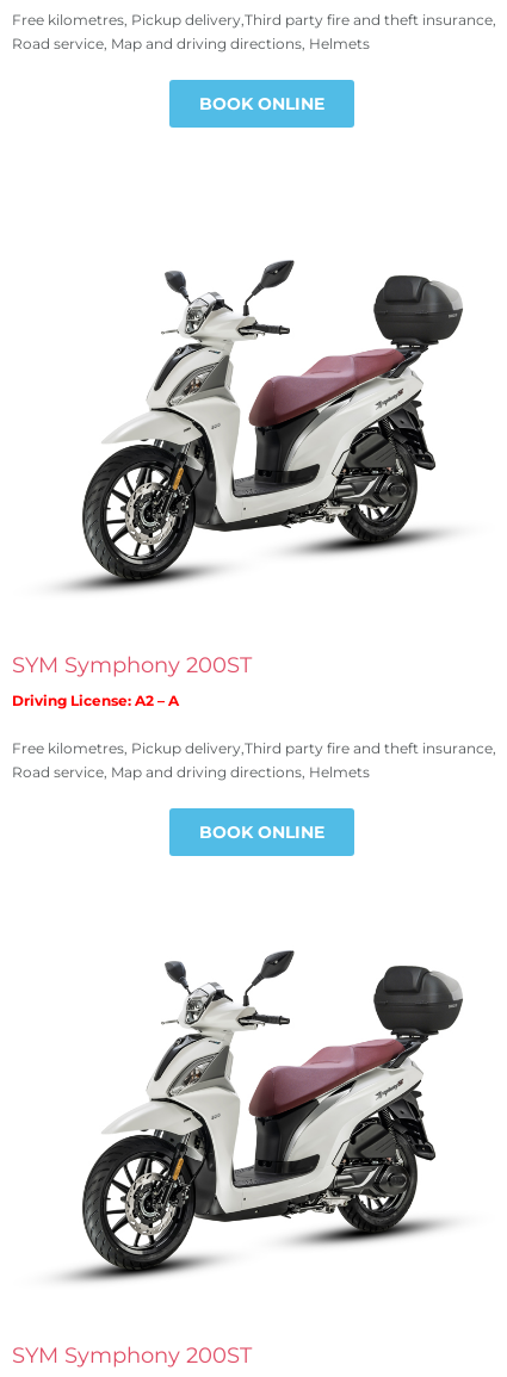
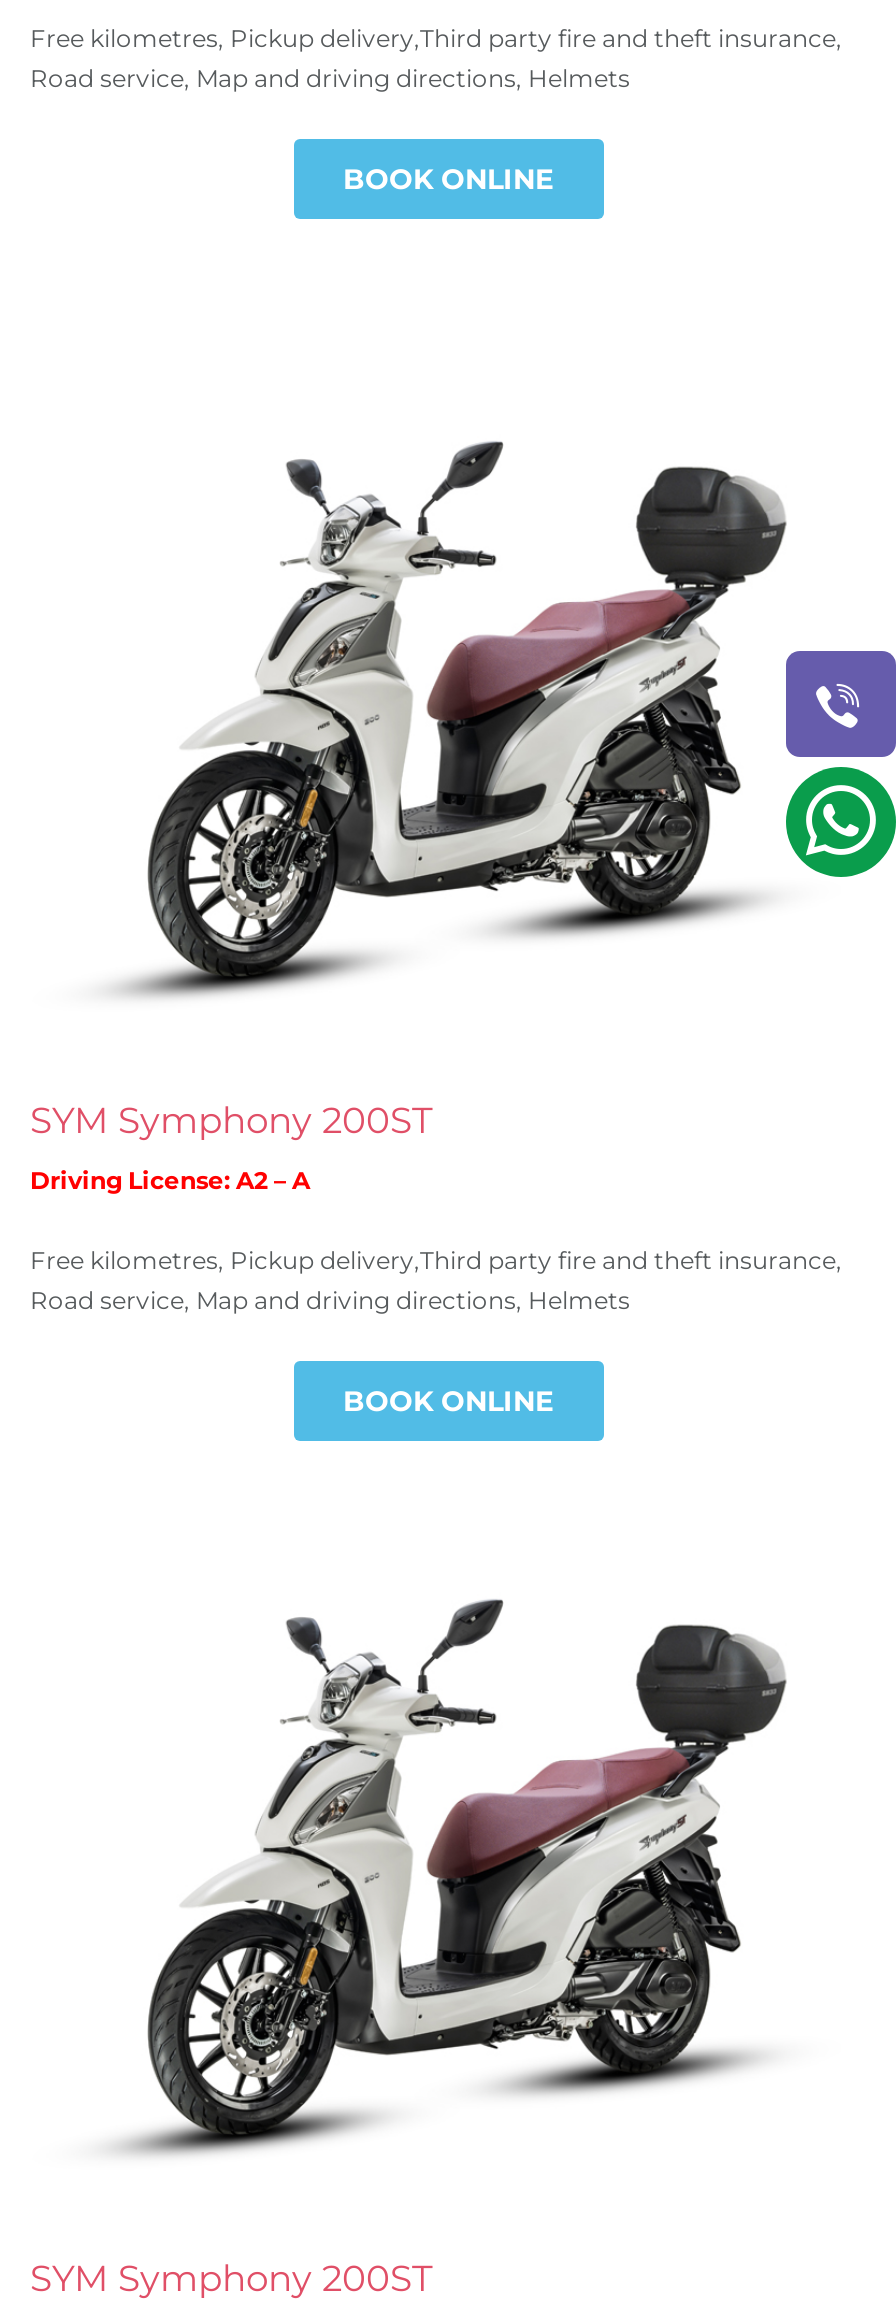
+ [image]
